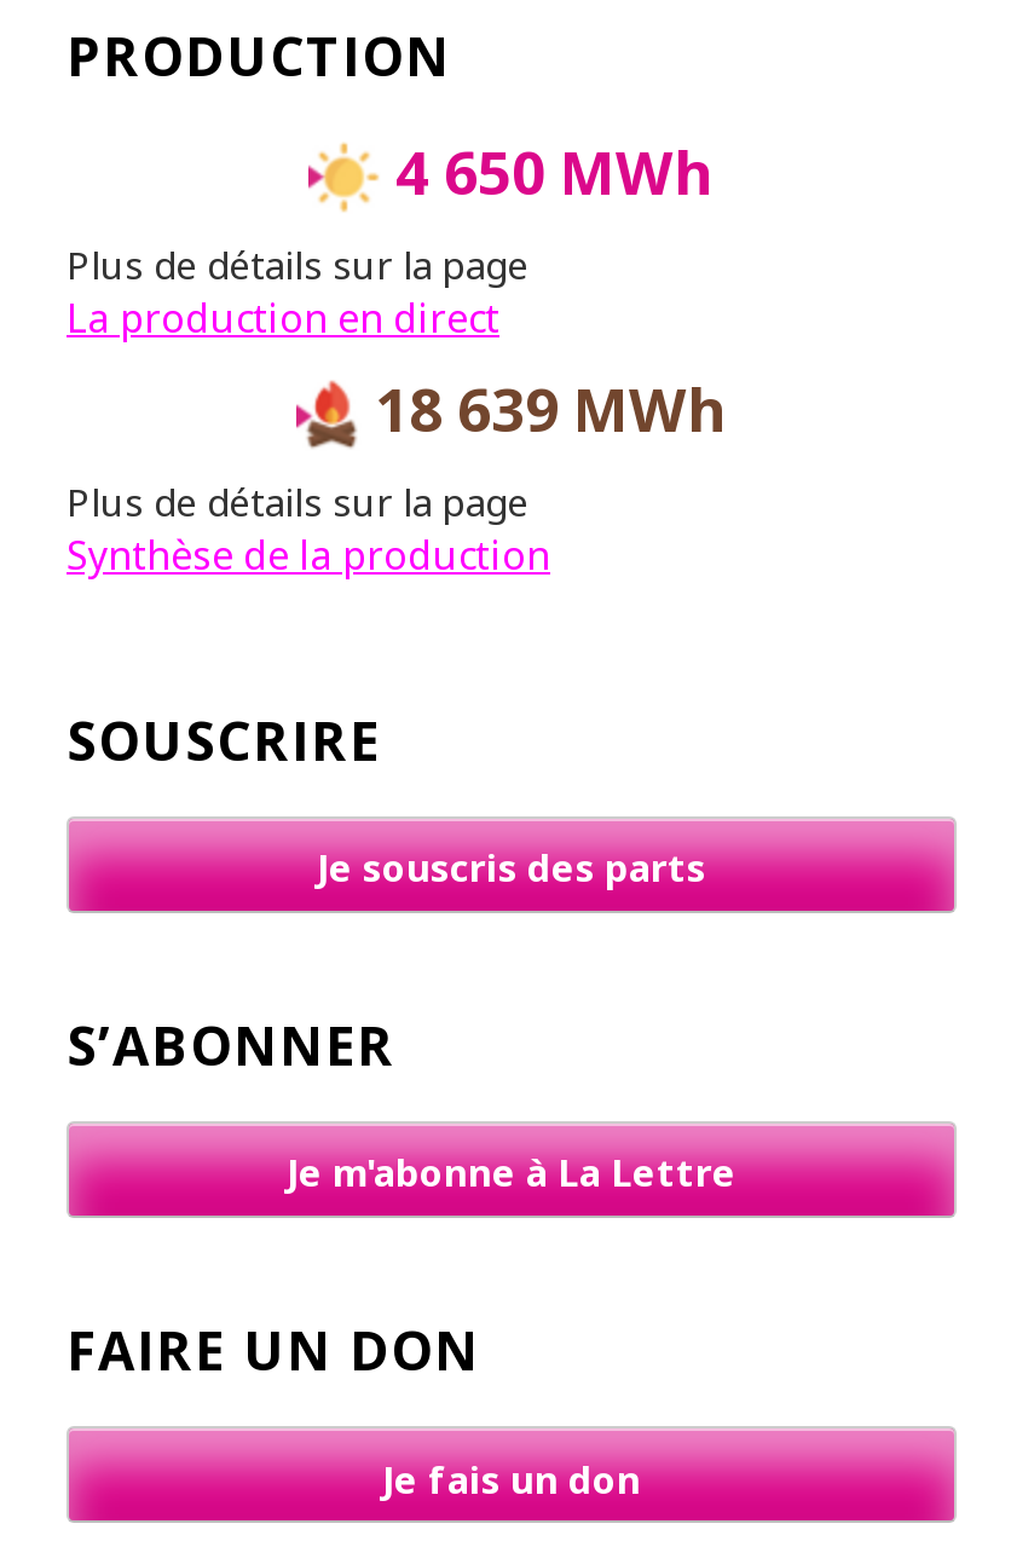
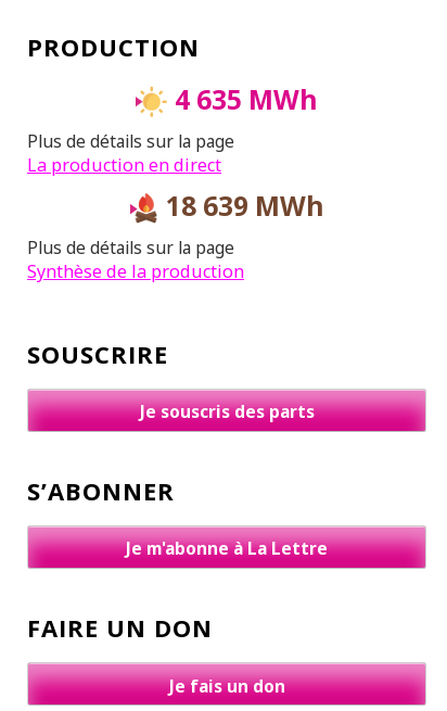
- 4 650 MWh
+ 4 635 MWh
